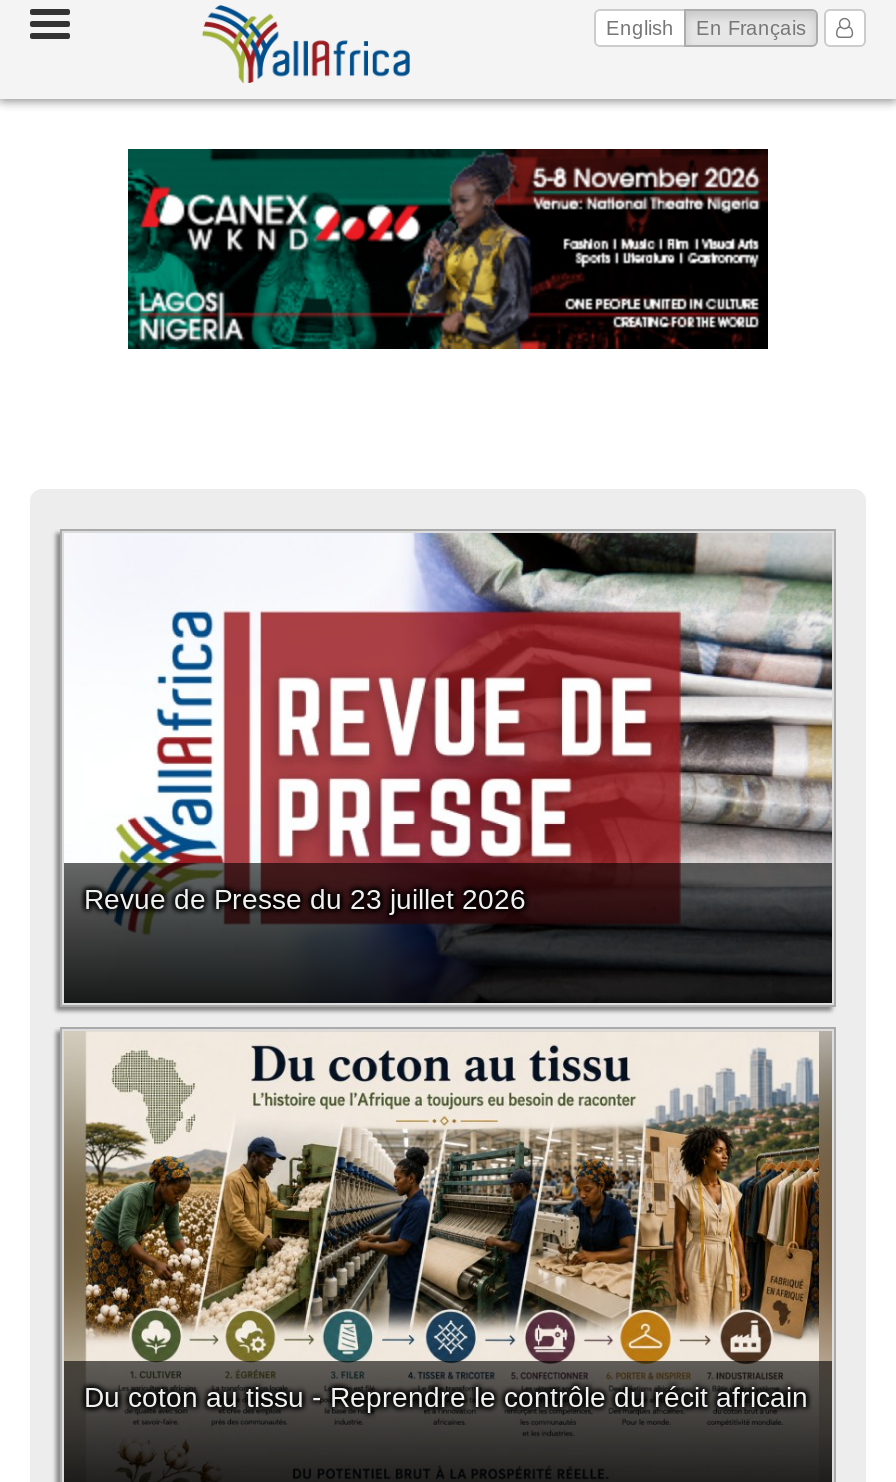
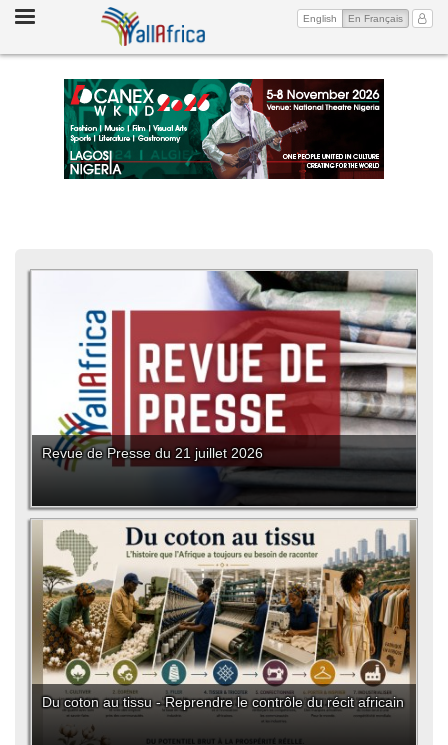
- [image]
+ [image]

- Revue de Presse du 23 juillet 2026
+ Revue de Presse du 21 juillet 2026
